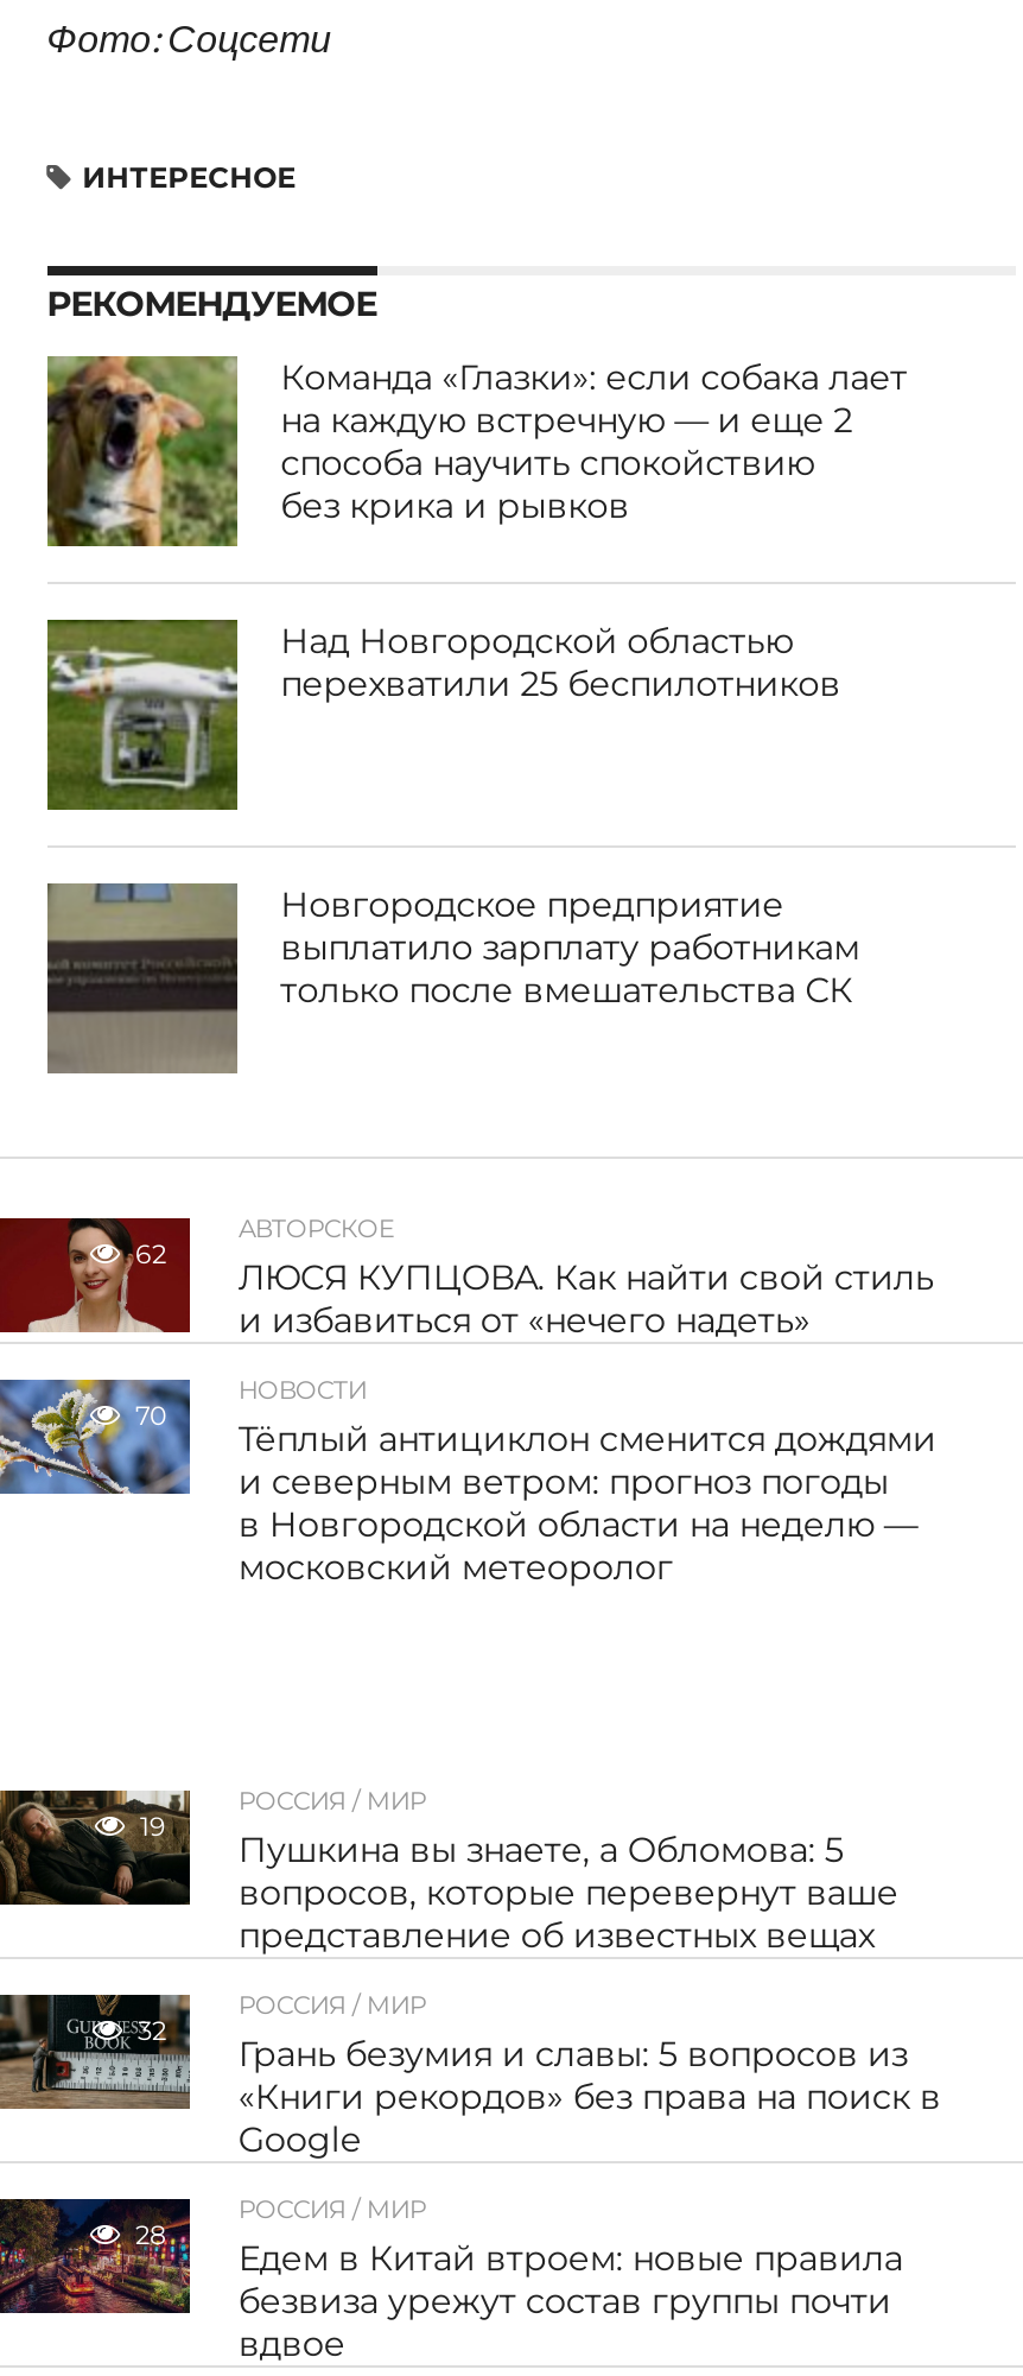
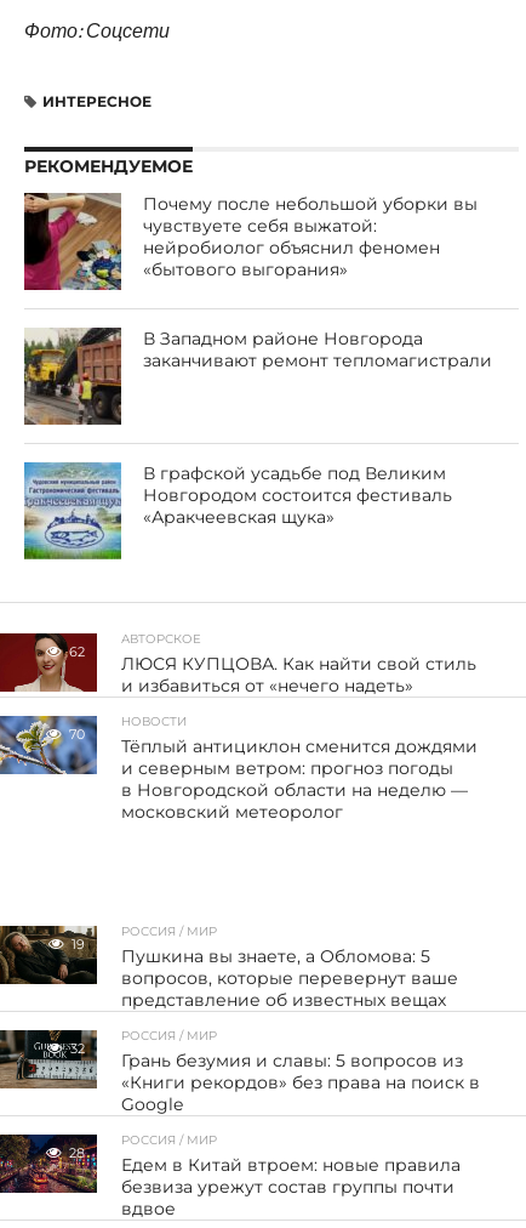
- [image]
- Команда «Глазки»: если собака лает
- на каждую встречную — и еще 2
- способа научить спокойствию
- без крика и рывков
+ [image]
+ Почему после небольшой уборки вы
+ чувствуете себя выжатой:
+ нейробиолог объяснил феномен
+ «бытового выгорания»

- [image]
- Над Новгородской областью
- перехватили 25 беспилотников
+ [image]
+ В Западном районе Новгорода
+ заканчивают ремонт тепломагистрали

- [image]
- Новгородское предприятие
- выплатило зарплату работникам
- только после вмешательства СК
+ [image]
+ В графской усадьбе под Великим
+ Новгородом состоится фестиваль
+ «Аракчеевская щука»
